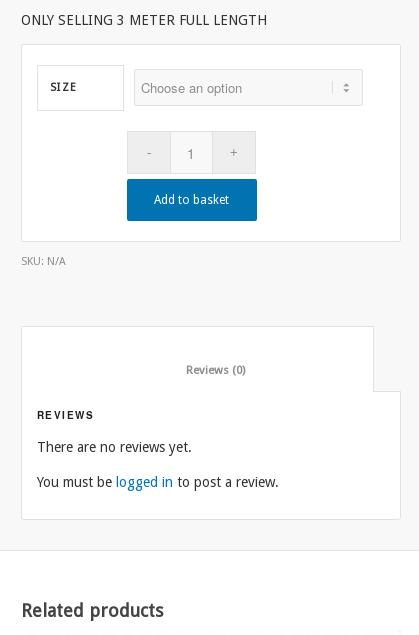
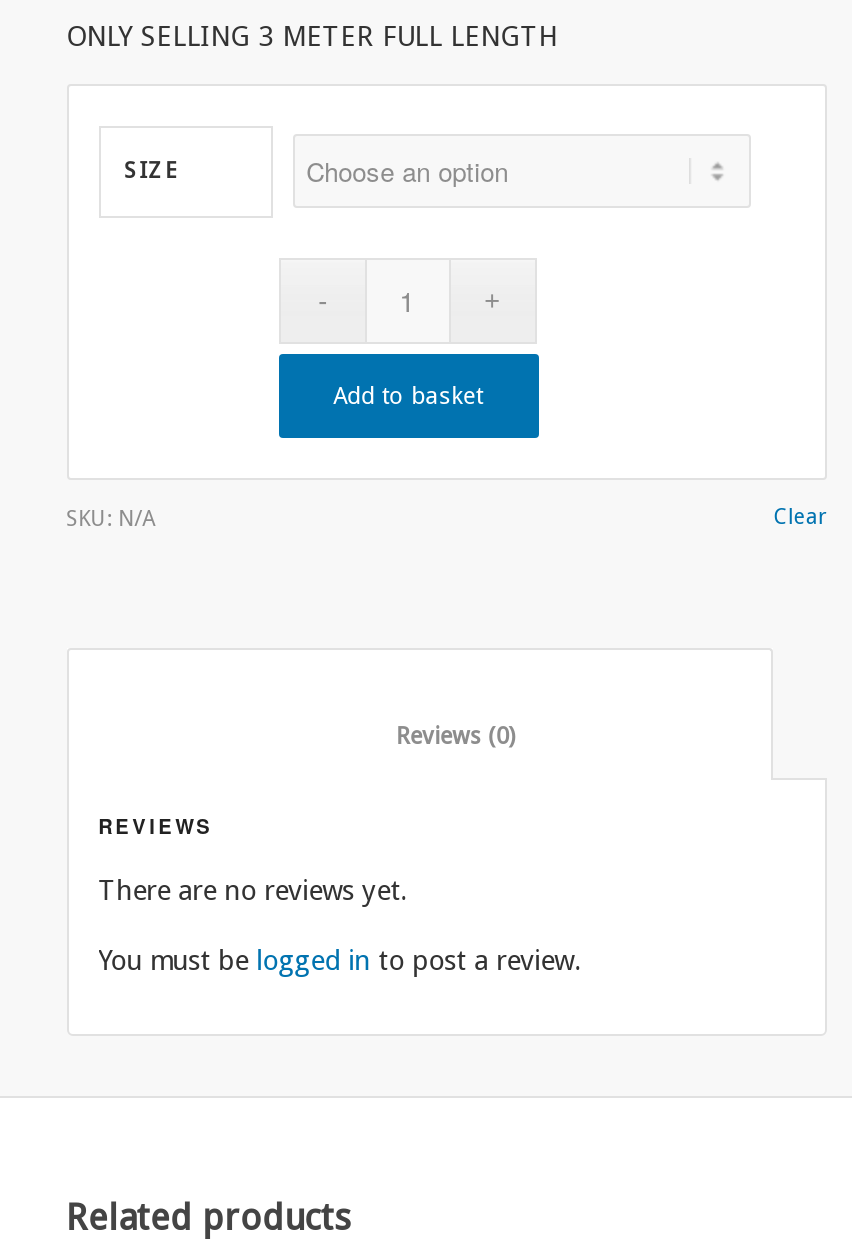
+ Clear
